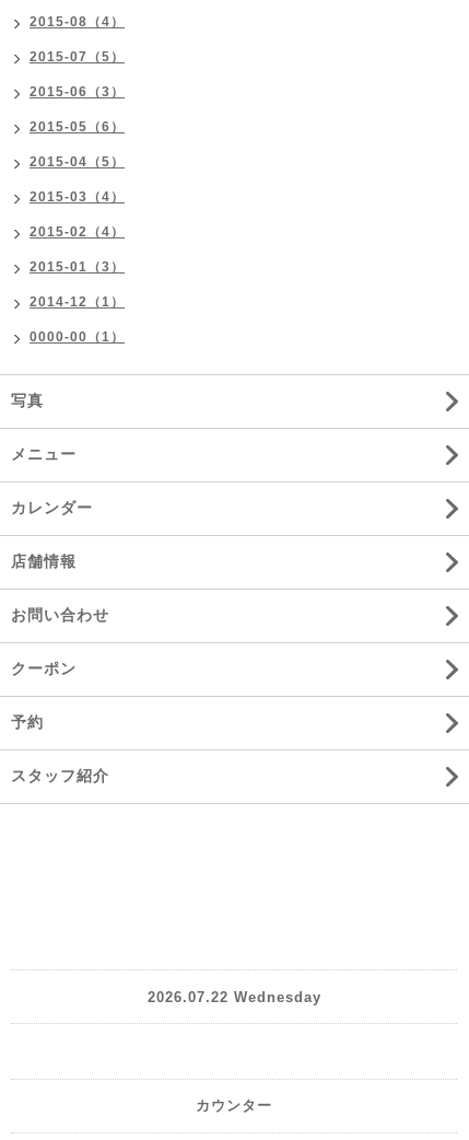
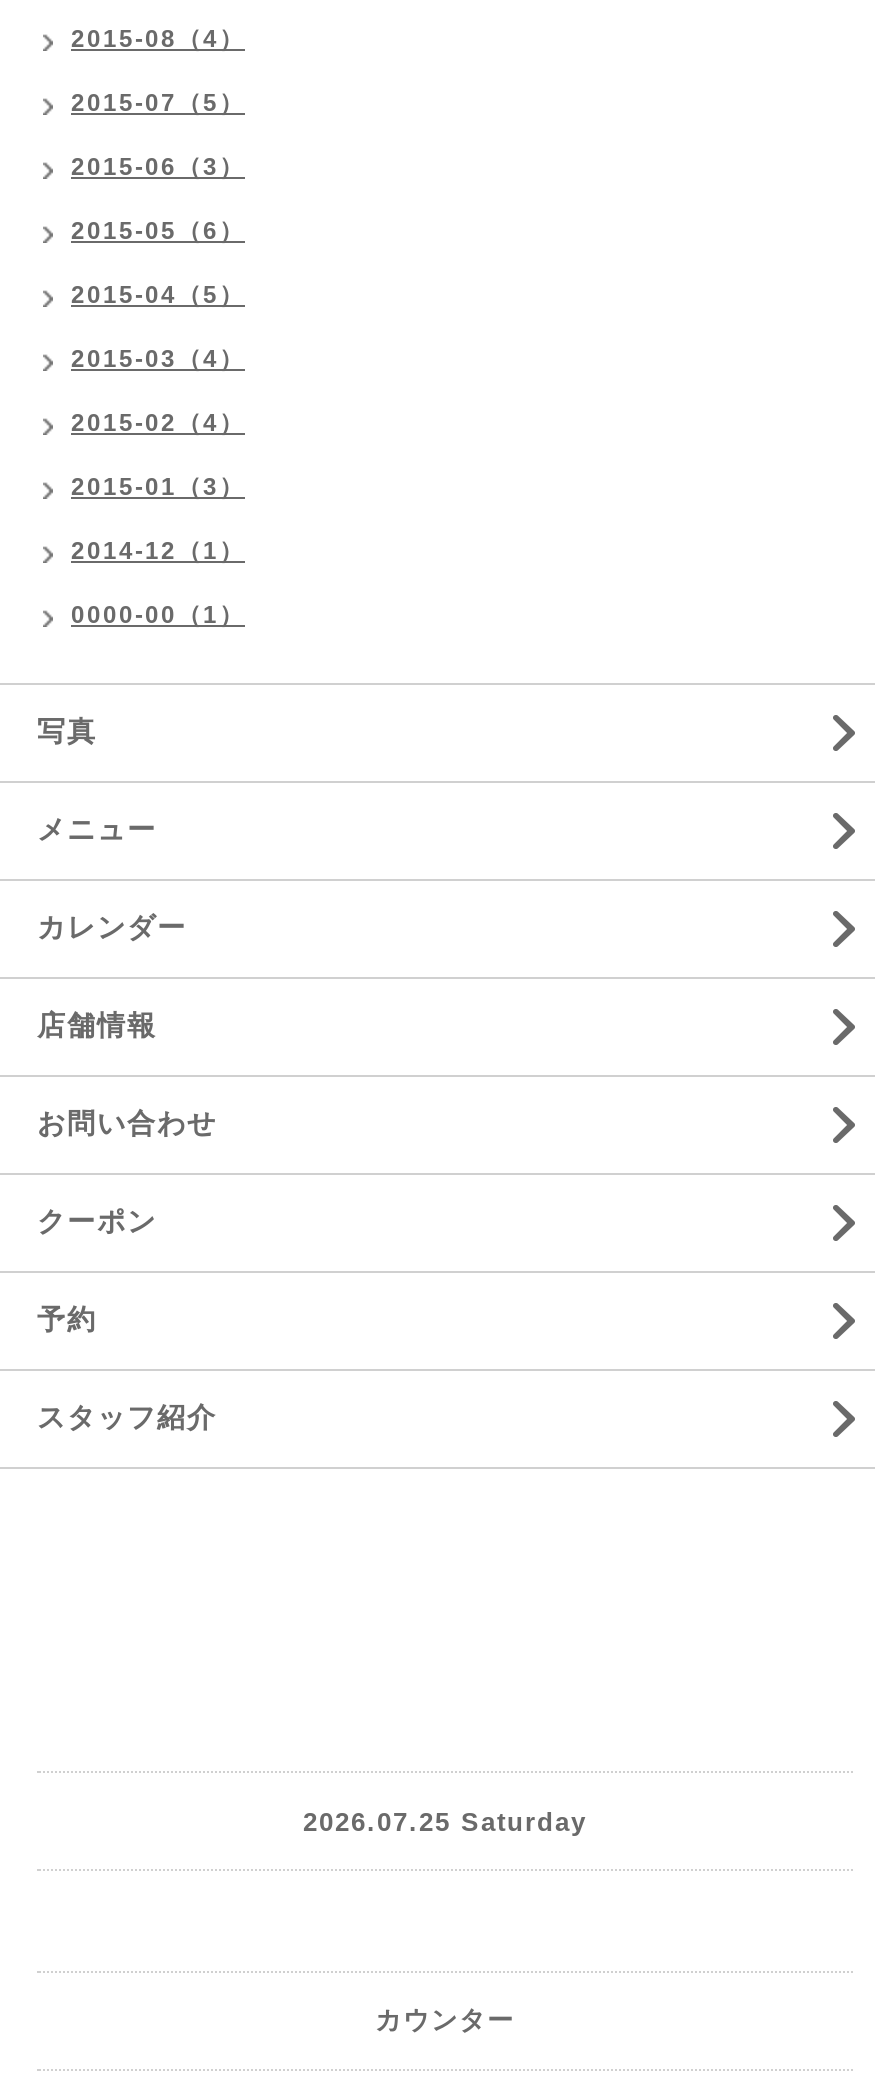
- 2026.07.22 Wednesday
+ 2026.07.25 Saturday
